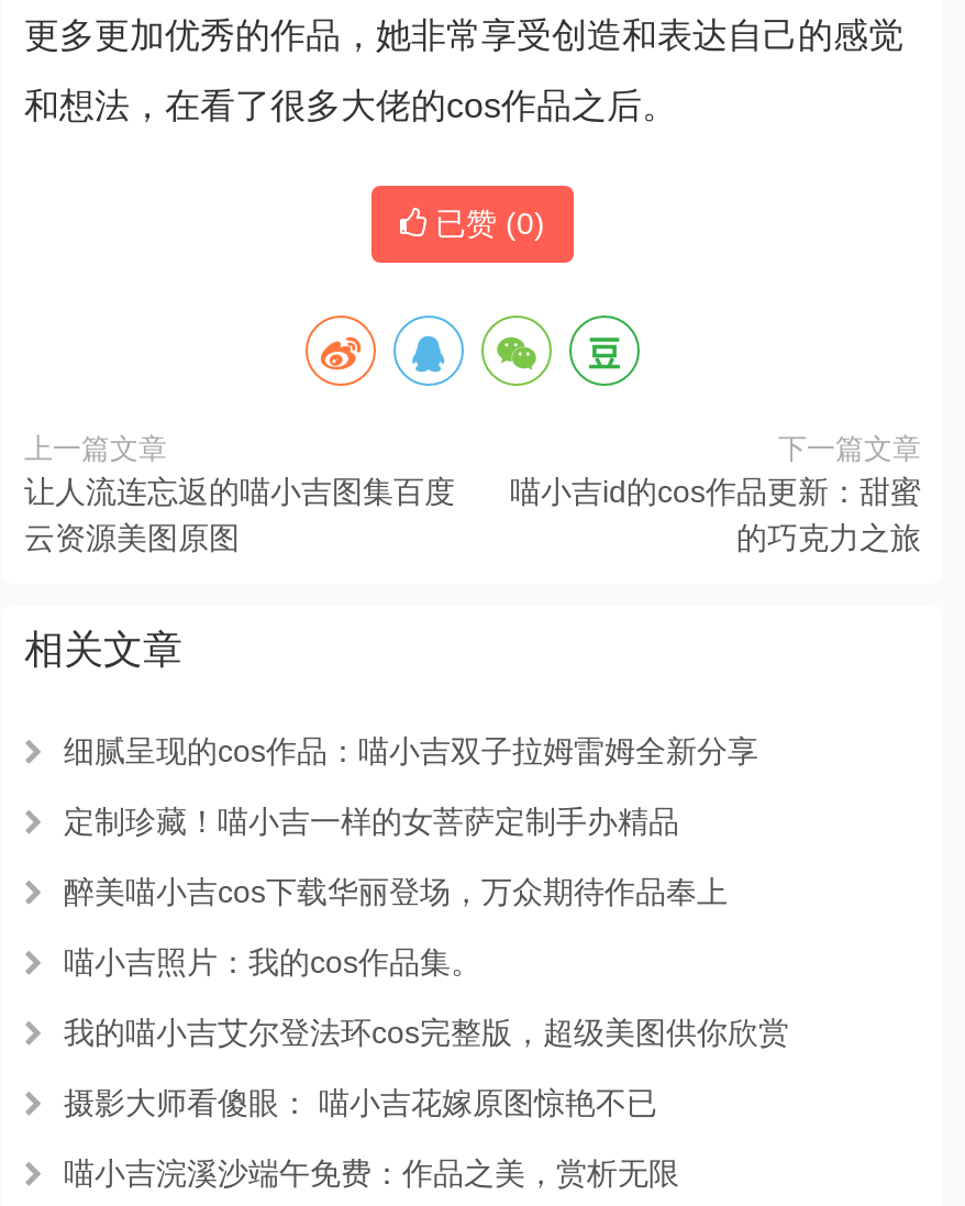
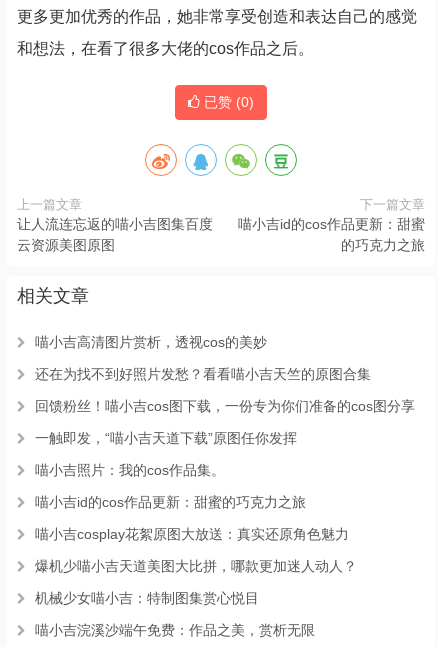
- 细腻呈现的cos作品：喵小吉双子拉姆雷姆全新分享
- 定制珍藏！喵小吉一样的女菩萨定制手办精品
- 醉美喵小吉cos下载华丽登场，万众期待作品奉上
+ 喵小吉高清图片赏析，透视cos的美妙
+ 还在为找不到好照片发愁？看看喵小吉天竺的原图合集
+ 回馈粉丝！喵小吉cos图下载，一份专为你们准备的cos图分享
+ 一触即发，“喵小吉天道下载”原图任你发挥

- 我的喵小吉艾尔登法环cos完整版，超级美图供你欣赏
- 摄影大师看傻眼： 喵小吉花嫁原图惊艳不已
+ 喵小吉id的cos作品更新：甜蜜的巧克力之旅
+ 喵小吉cosplay花絮原图大放送：真实还原角色魅力
+ 爆机少喵小吉天道美图大比拼，哪款更加迷人动人？
+ 机械少女喵小吉：特制图集赏心悦目
